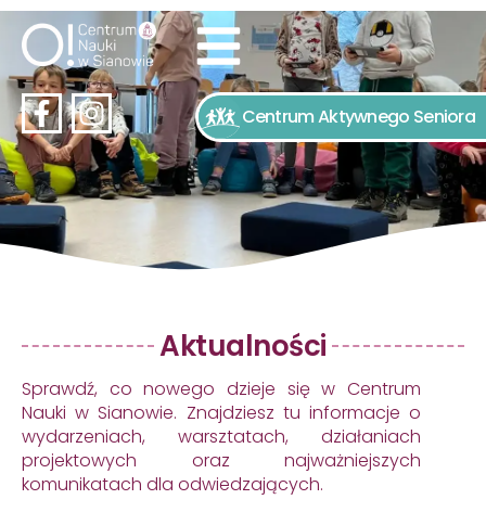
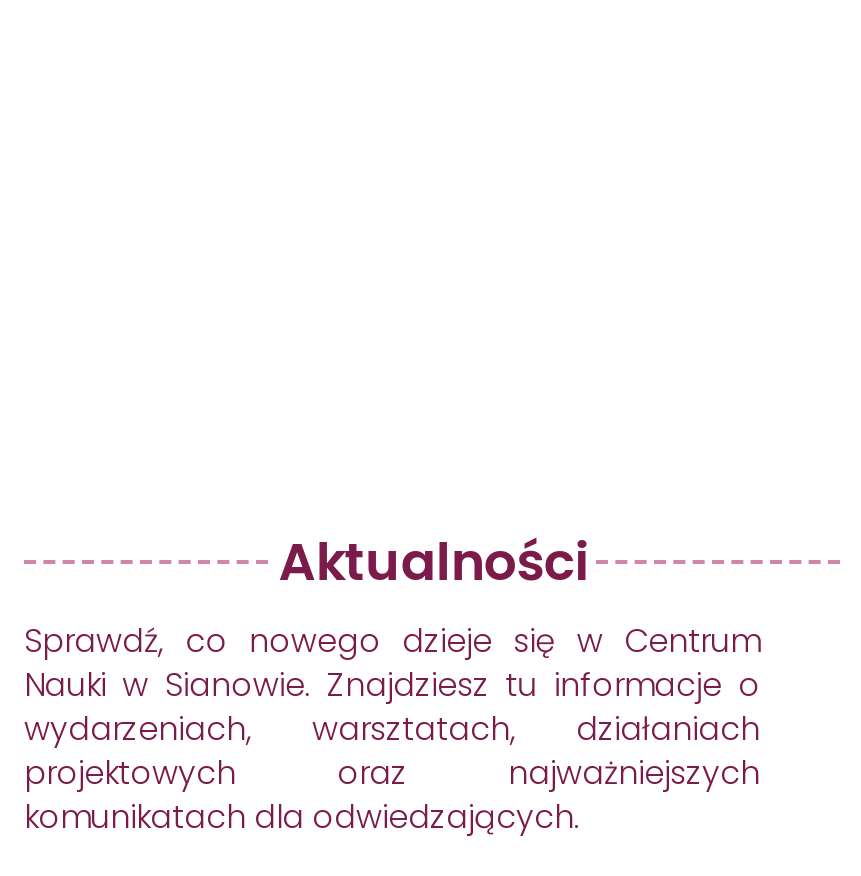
- [image]
- Centrum Aktywnego Seniora
